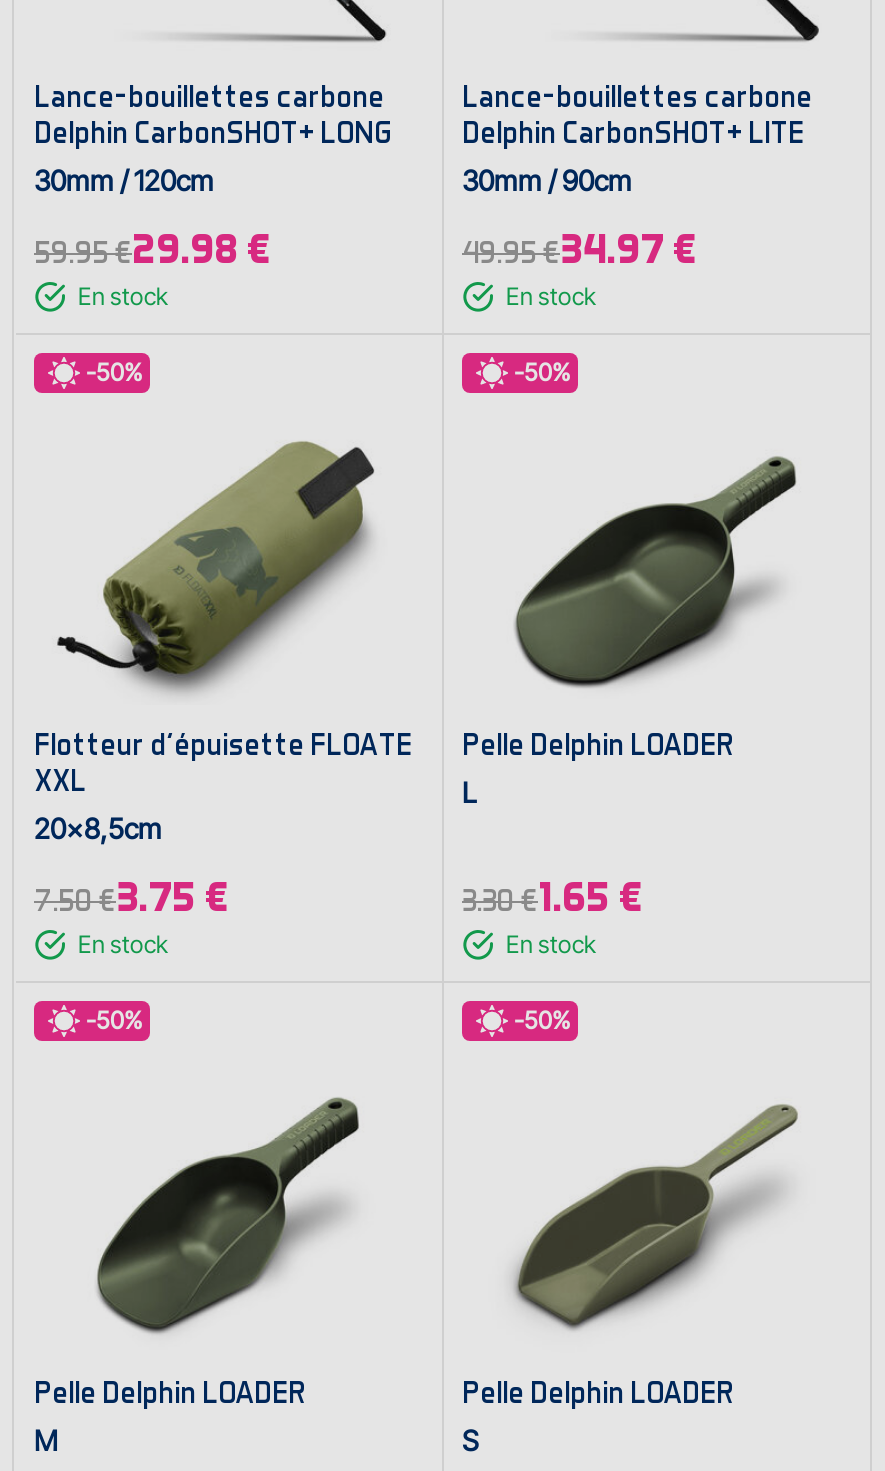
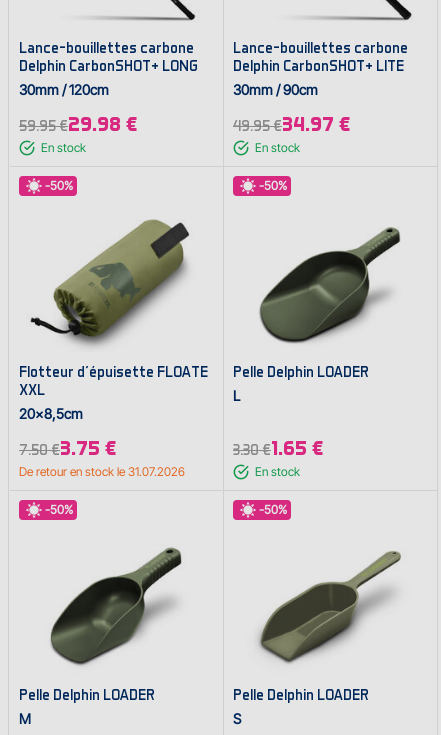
- En stock
+ De retour en stock le 31.07.2026
